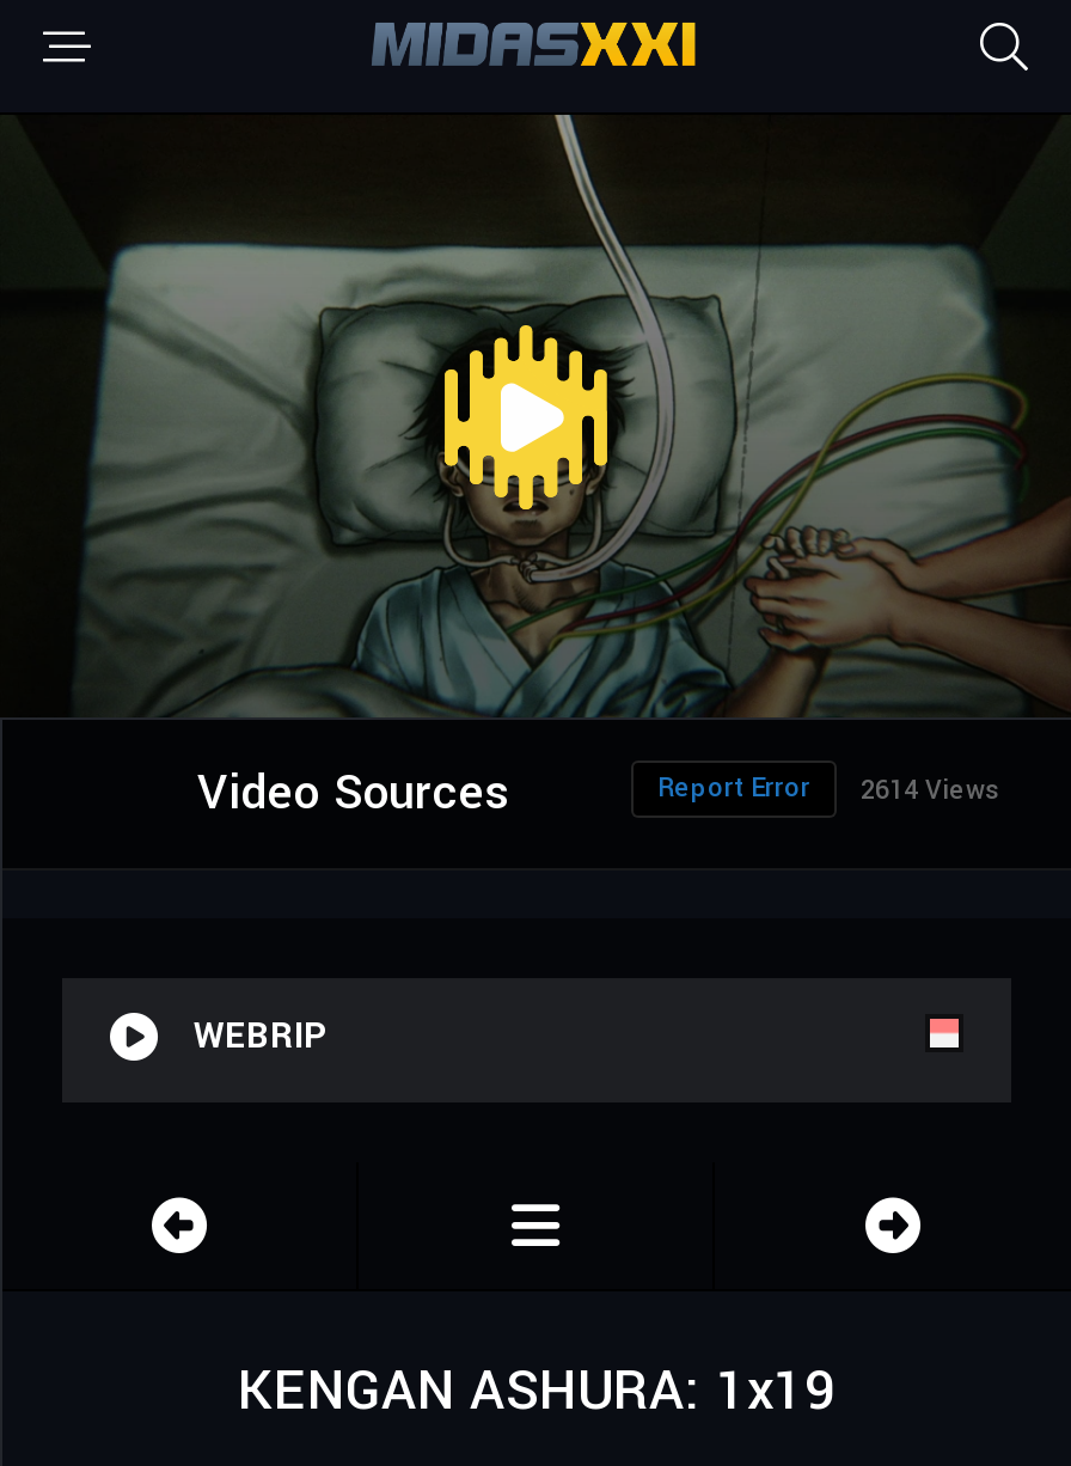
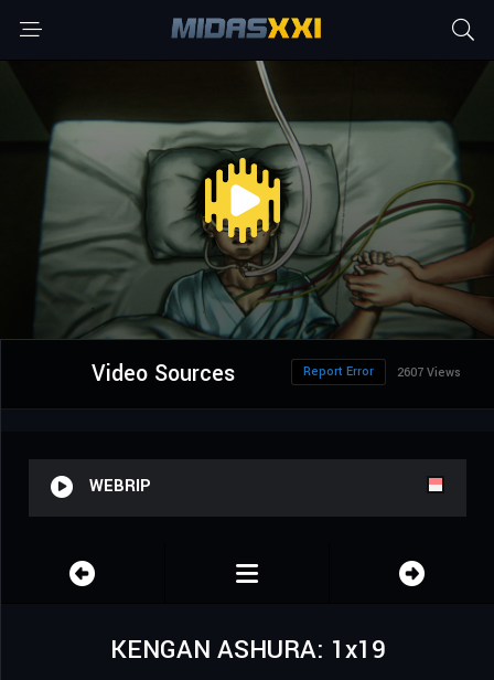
- Report Error 2614 Views
+ Report Error 2607 Views
